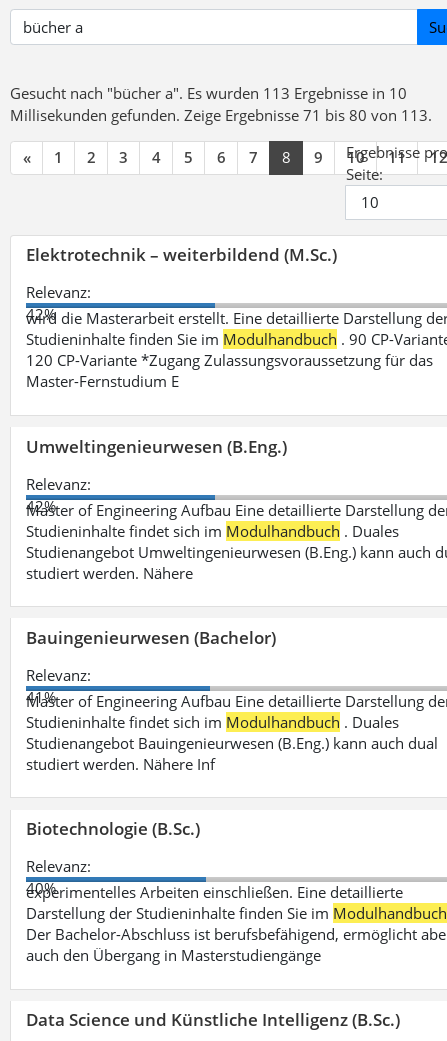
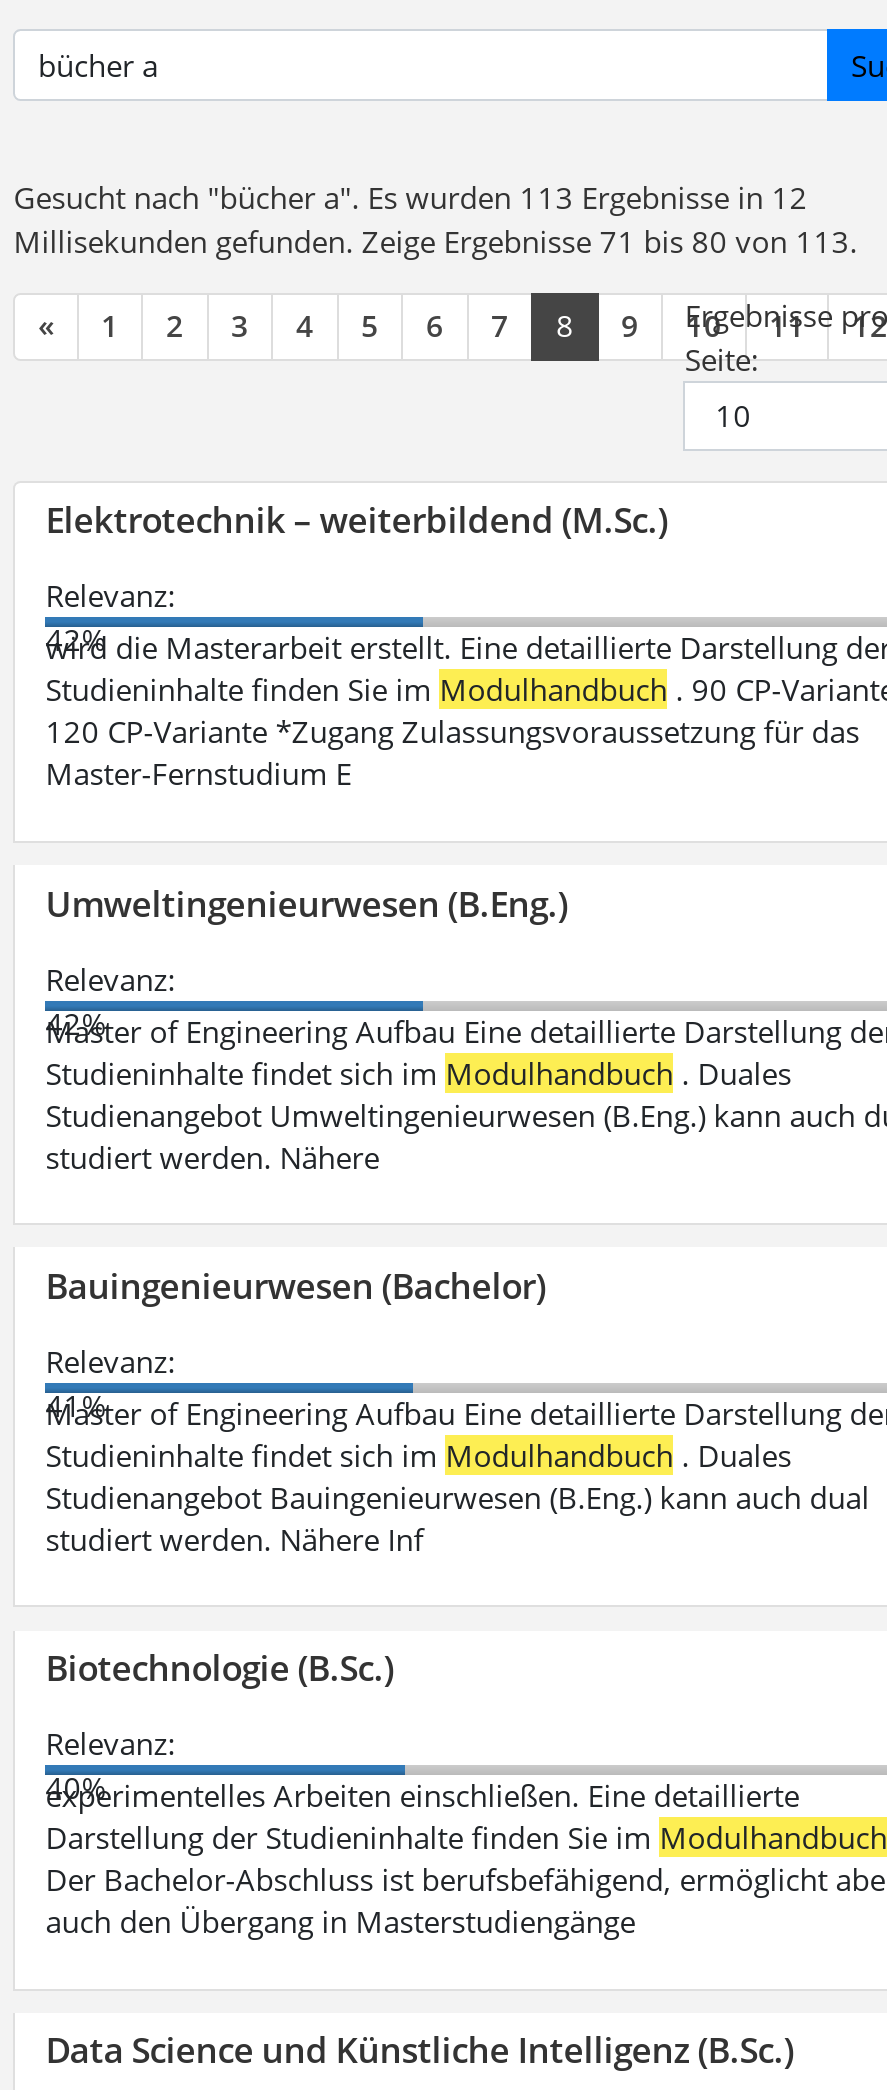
- Gesucht nach "bücher a". Es wurden 113 Ergebnisse in 10
+ Gesucht nach "bücher a". Es wurden 113 Ergebnisse in 12
